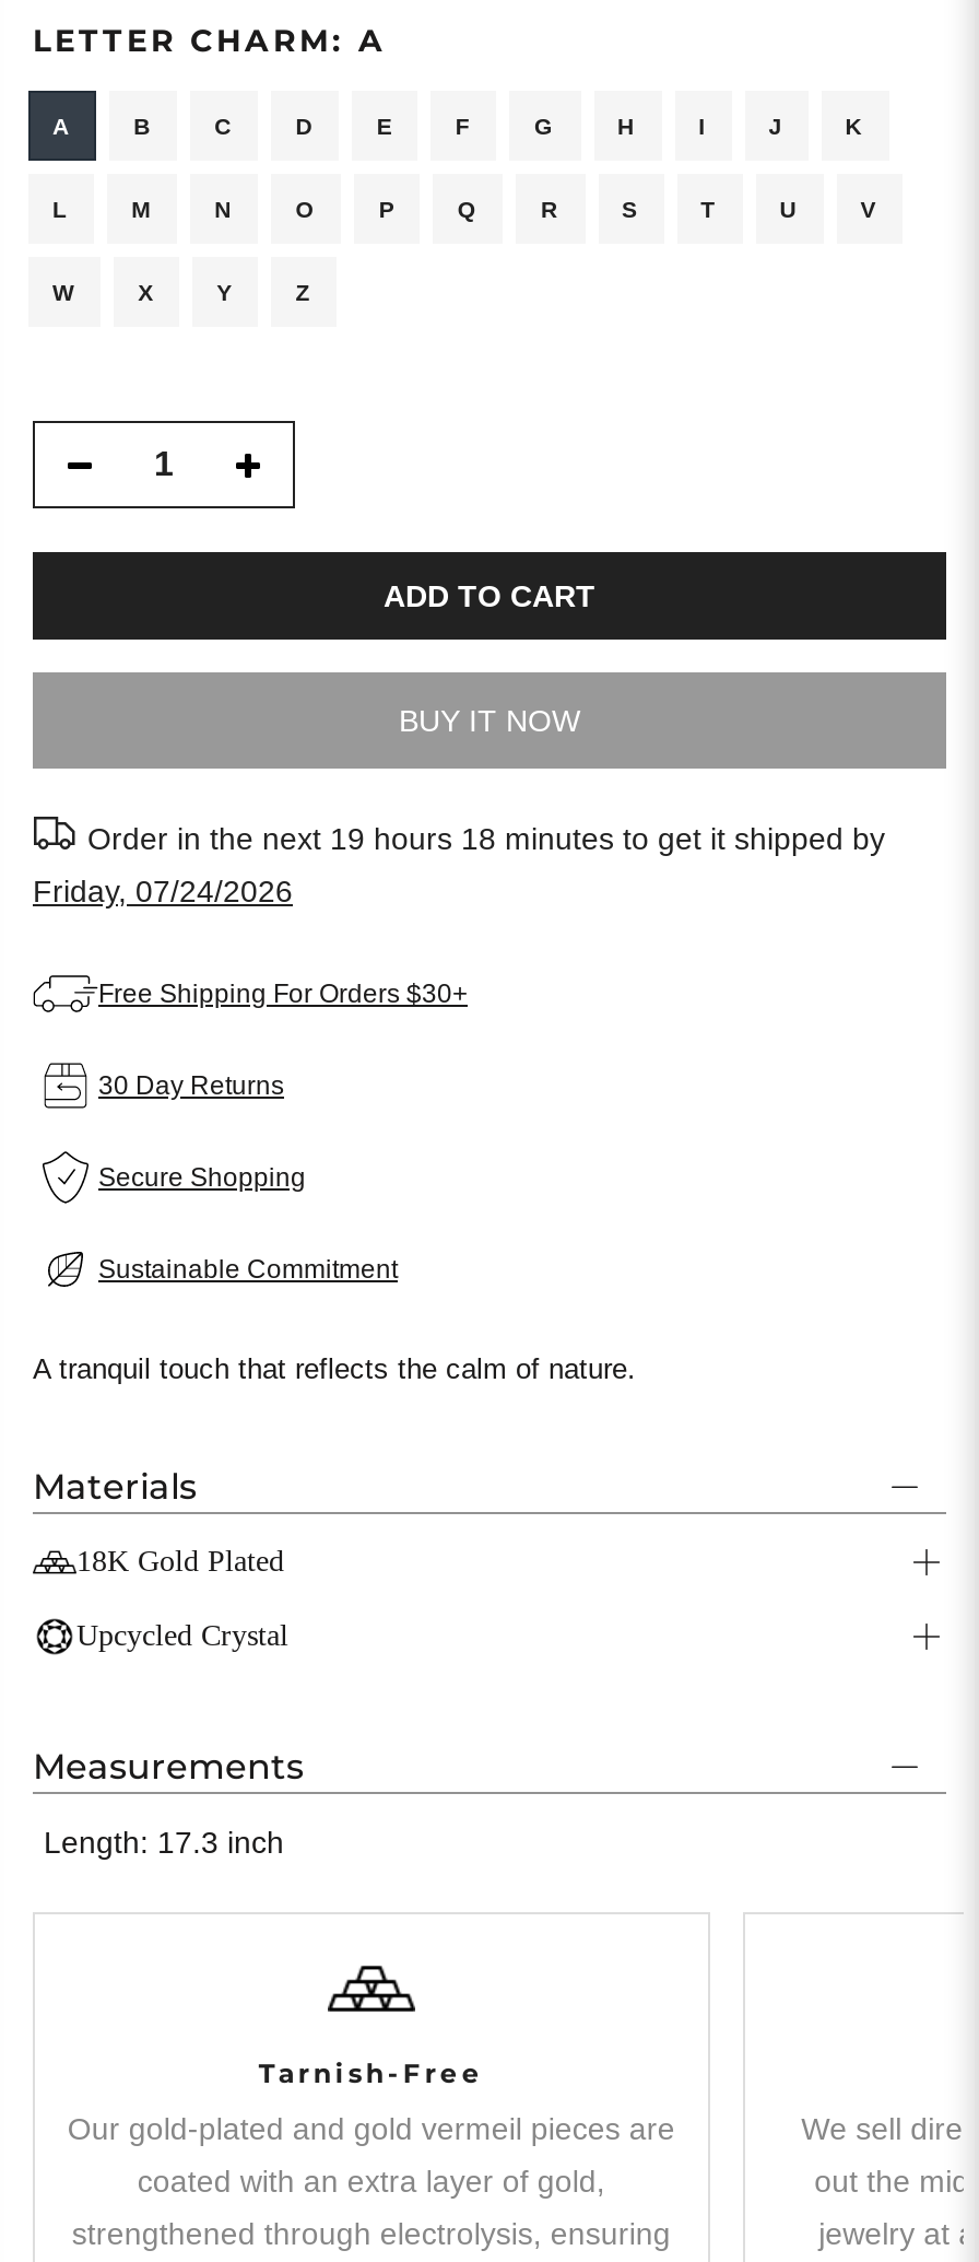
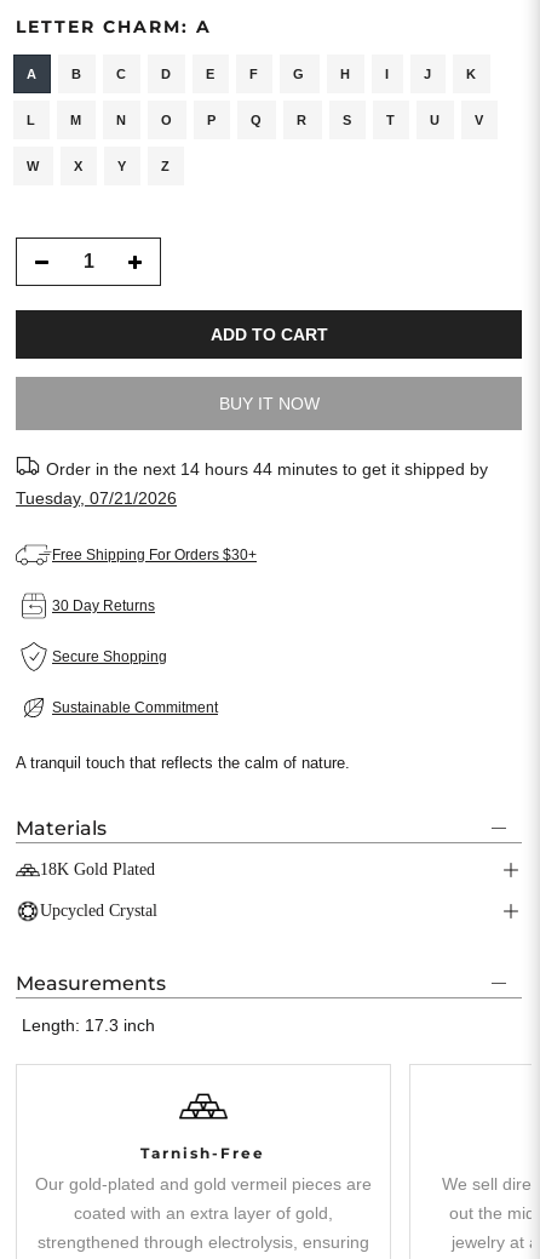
- Order in the next 19 hours 18 minutes to get it shipped by
+ Order in the next 14 hours 44 minutes to get it shipped by

- Friday, 07/24/2026
+ Tuesday, 07/21/2026
